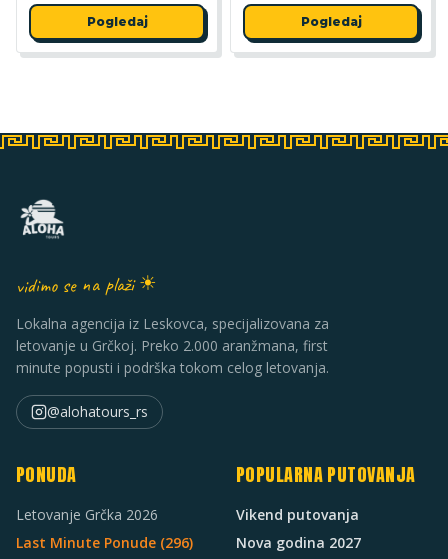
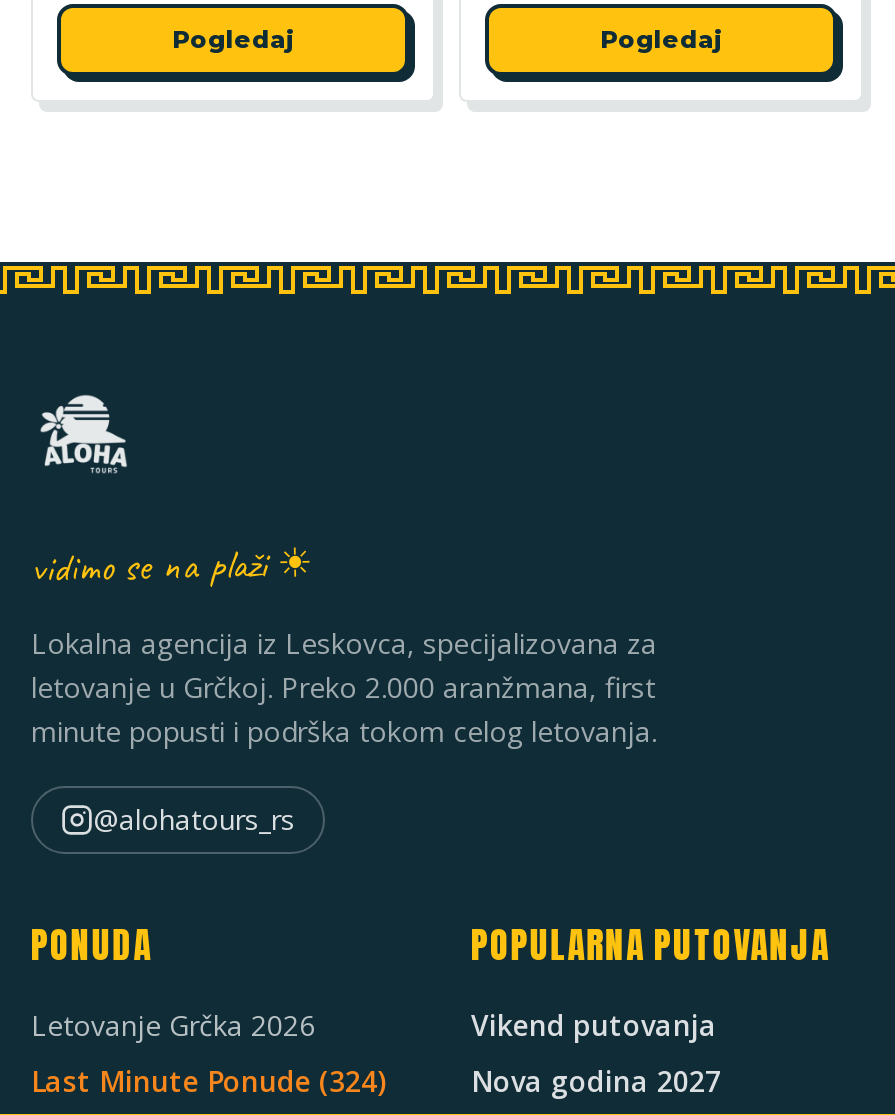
- Last Minute Ponude (296)
+ Last Minute Ponude (324)
